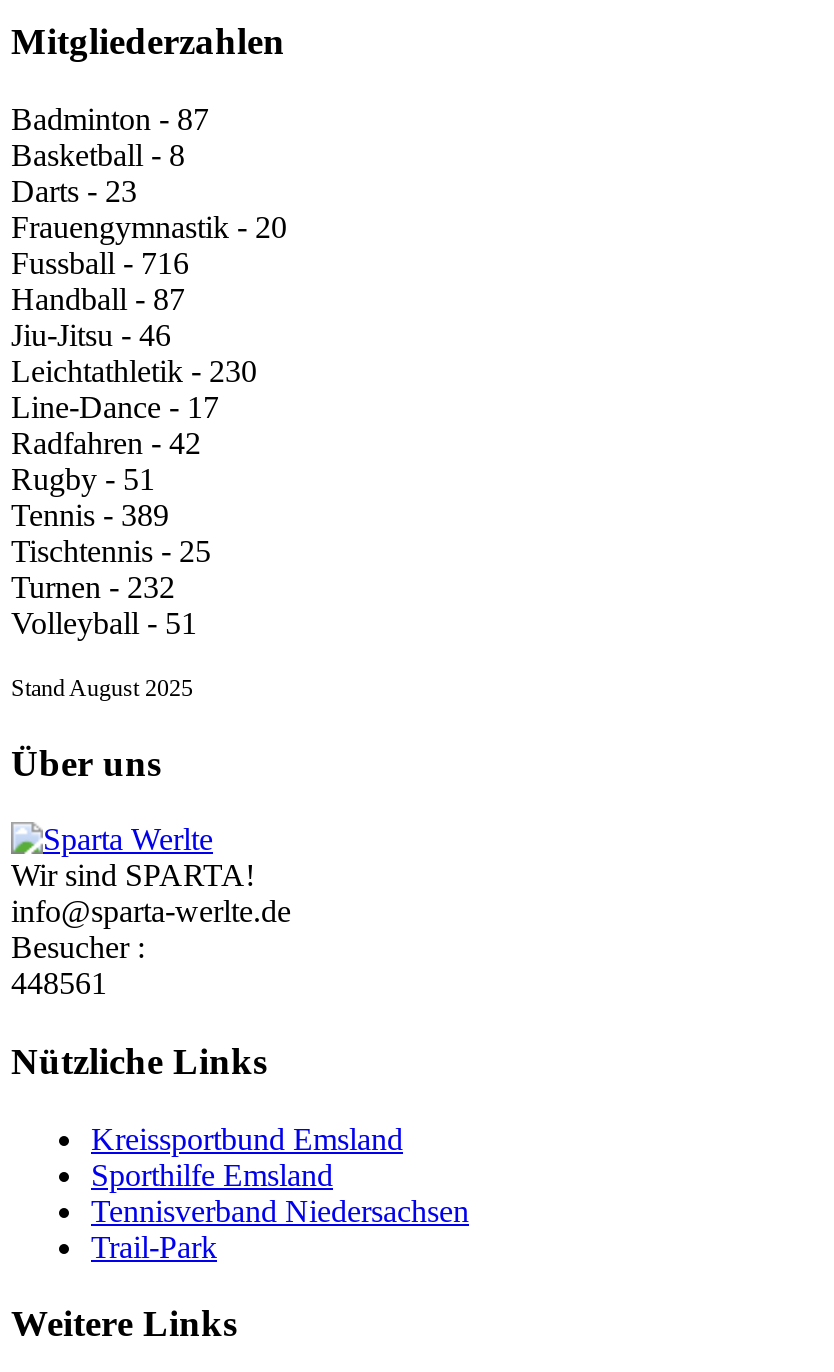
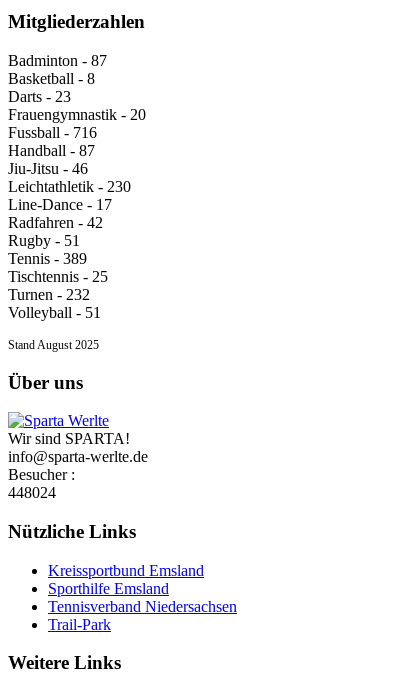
- 448561
+ 448024
